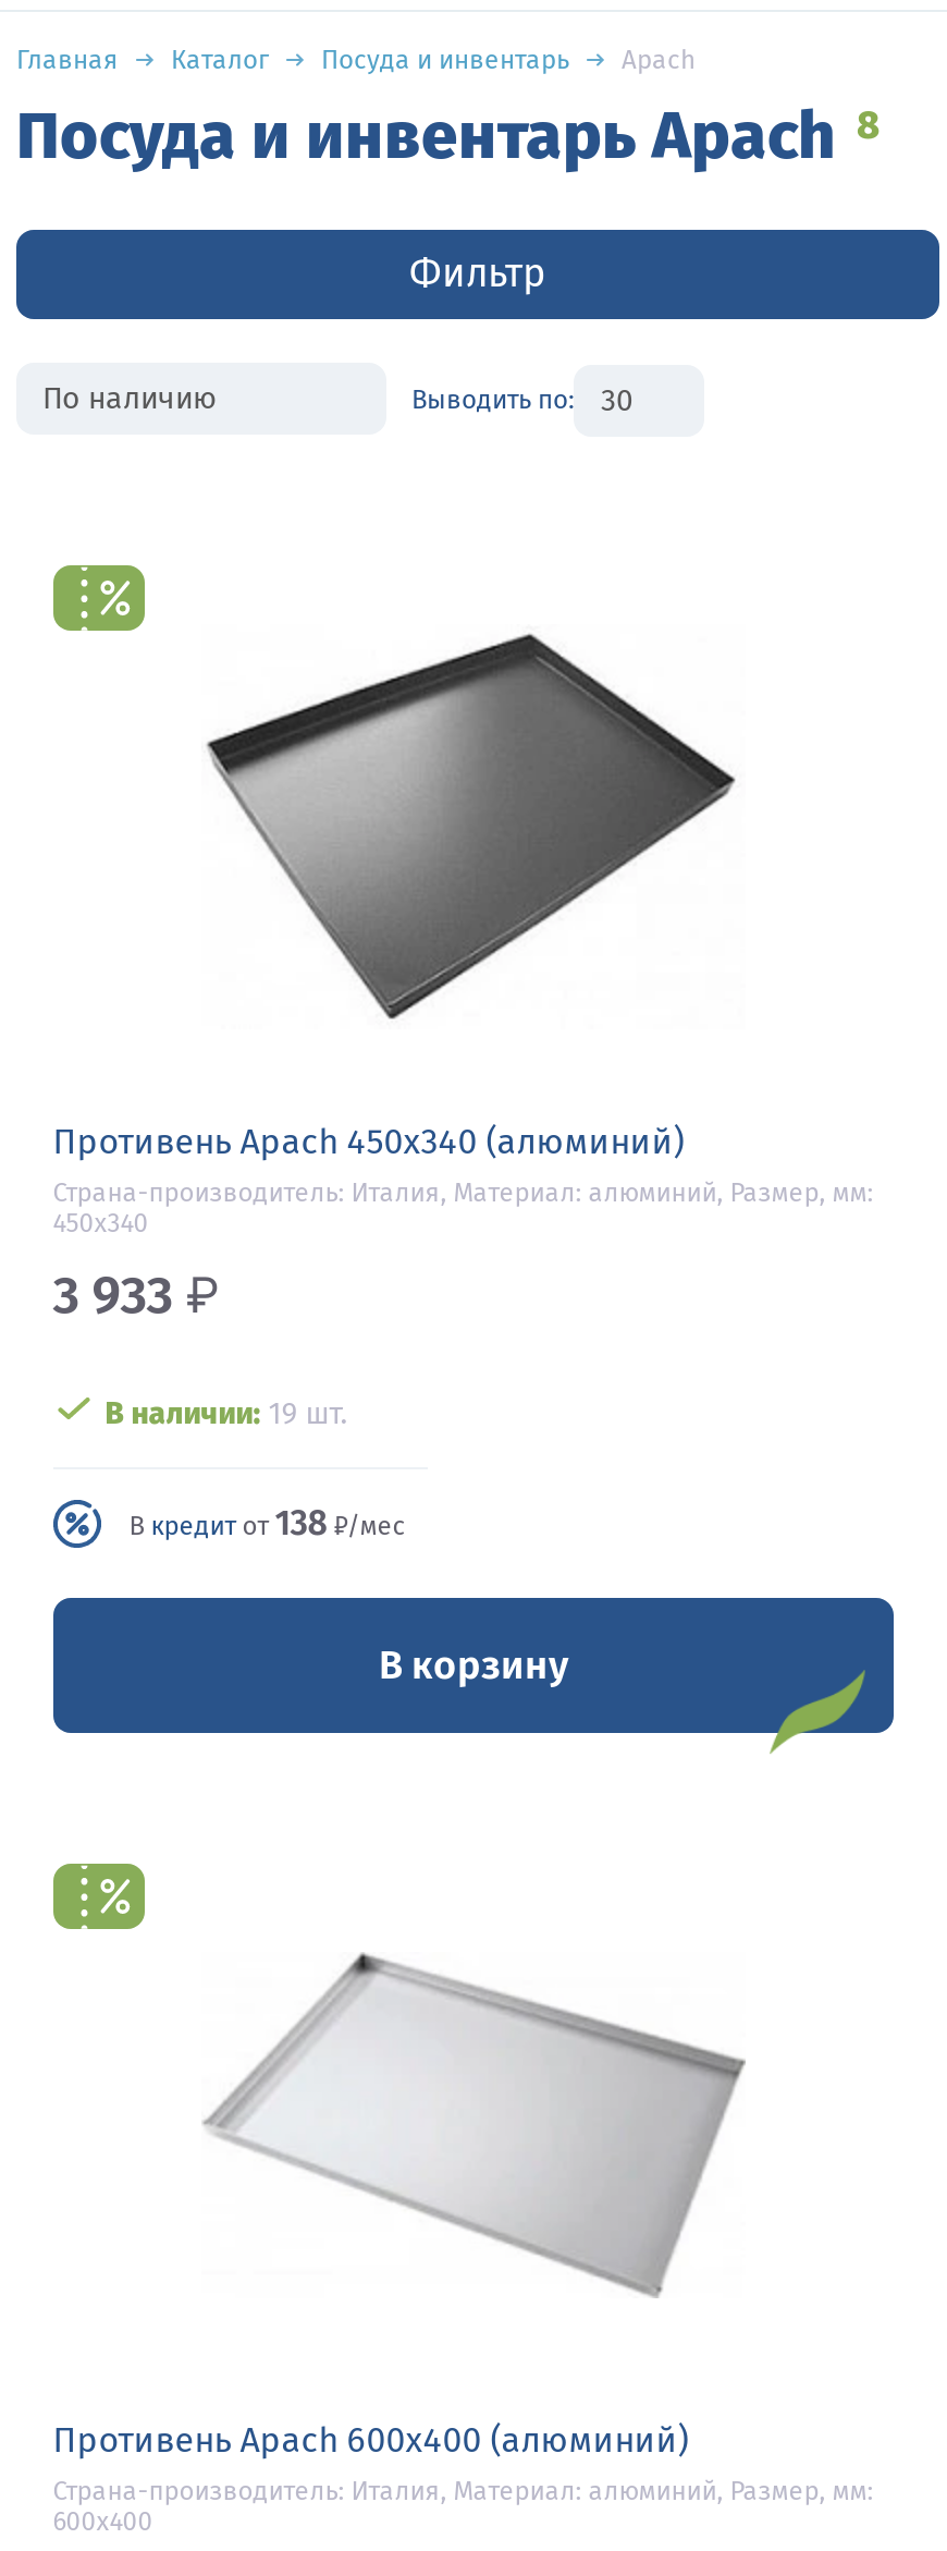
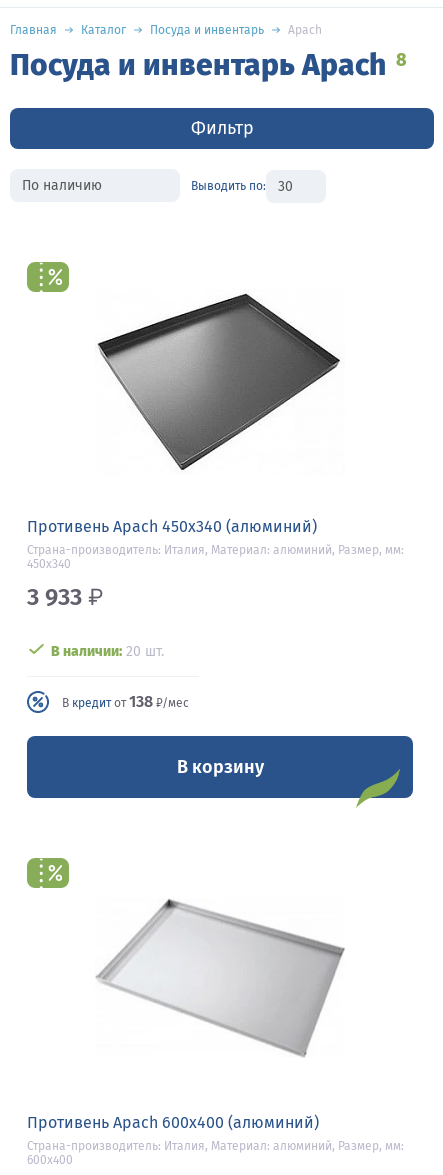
- В наличии: 19 шт.
+ В наличии: 20 шт.
